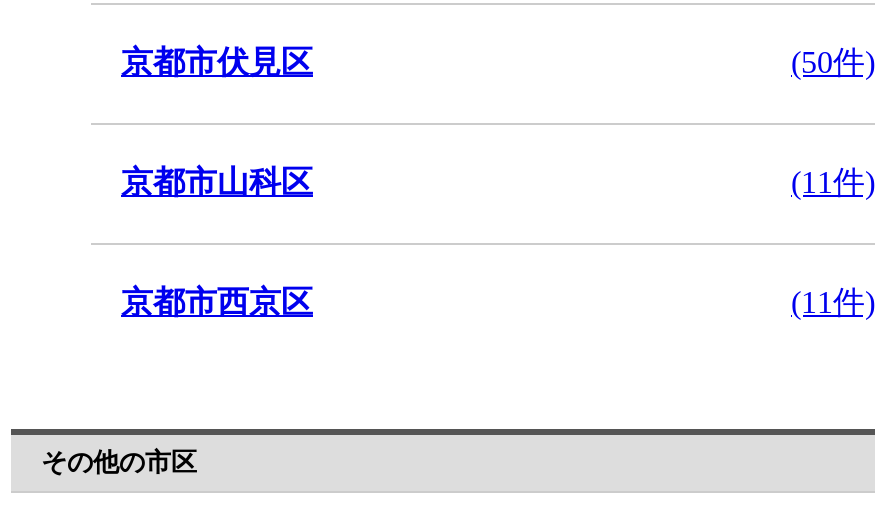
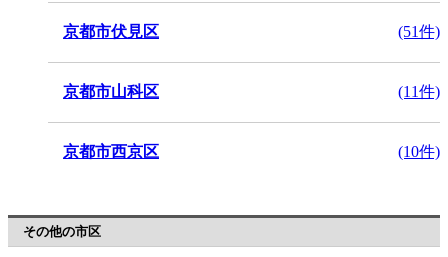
- (50件)
+ (51件)

- (11件)
+ (10件)
